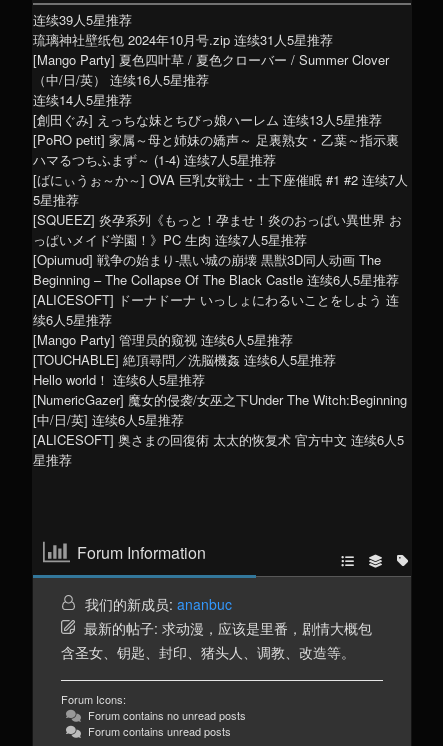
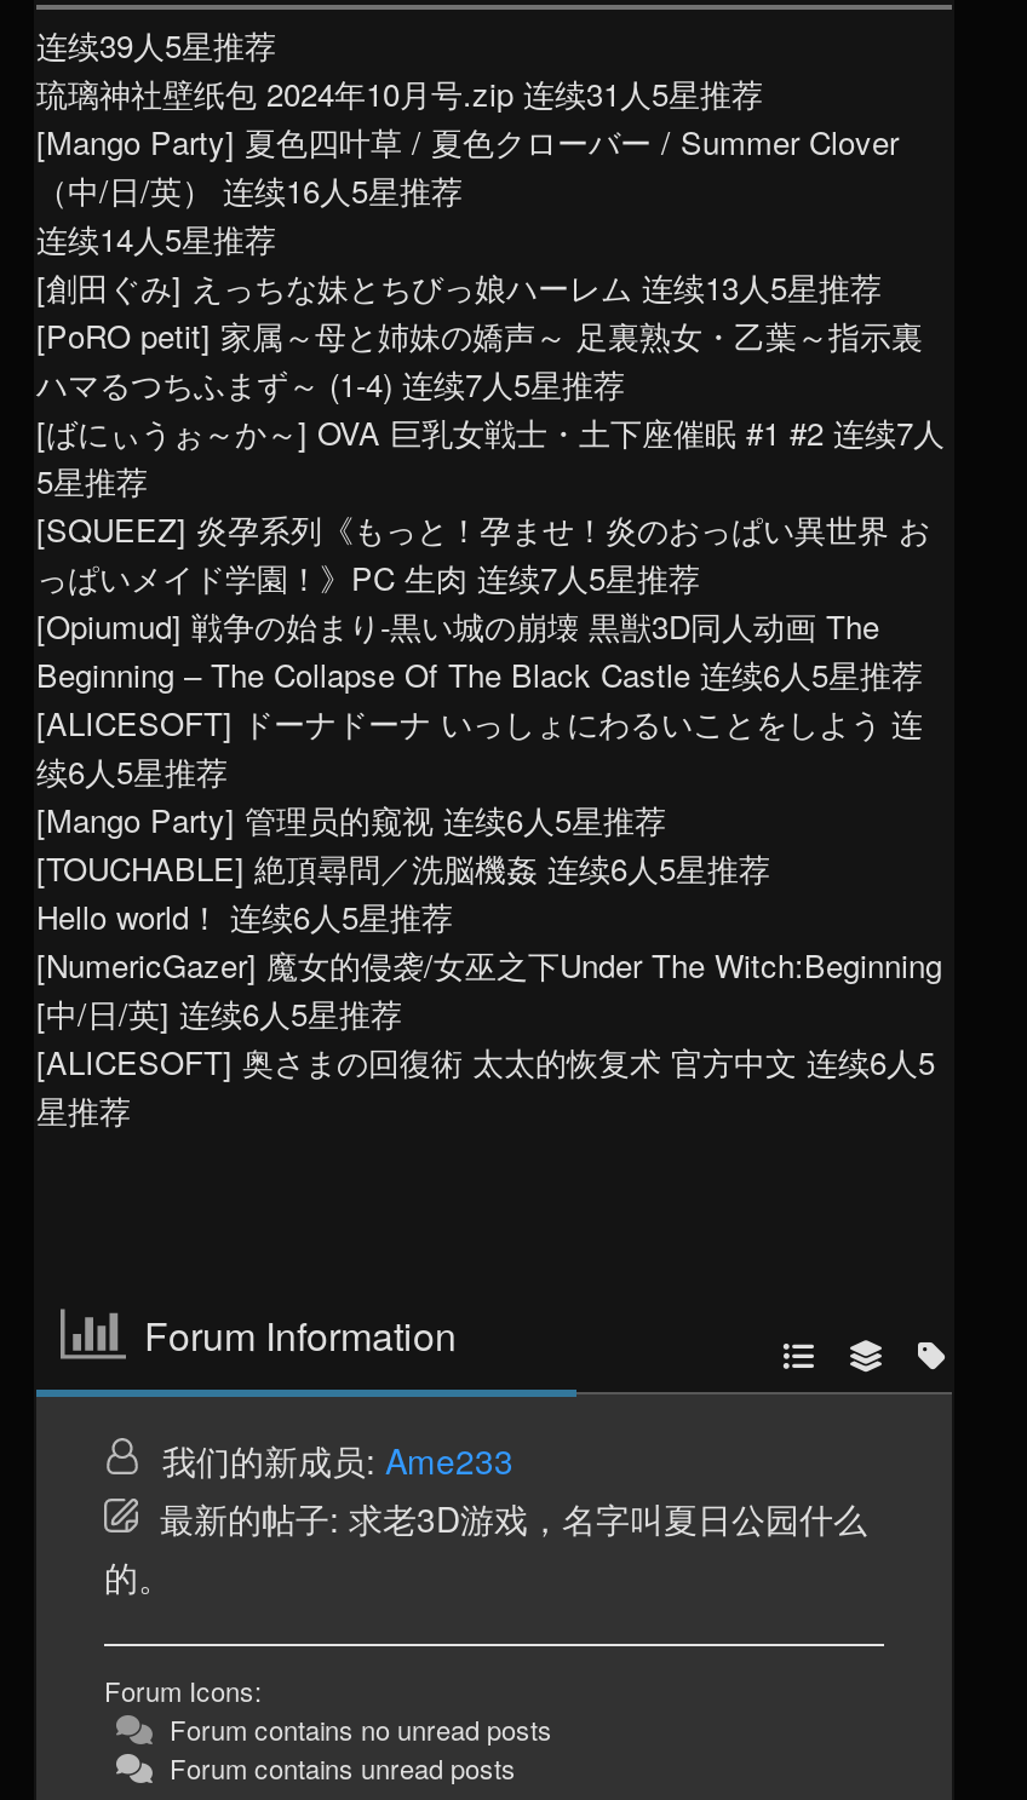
- 我们的新成员: ananbuc
- 最新的帖子:求动漫，应该是里番，剧情大概包
- 含圣女、钥匙、封印、猪头人、调教、改造等。
+ 我们的新成员: Ame233
+ 最新的帖子:求老3D游戏，名字叫夏日公园什么
+ 的。
